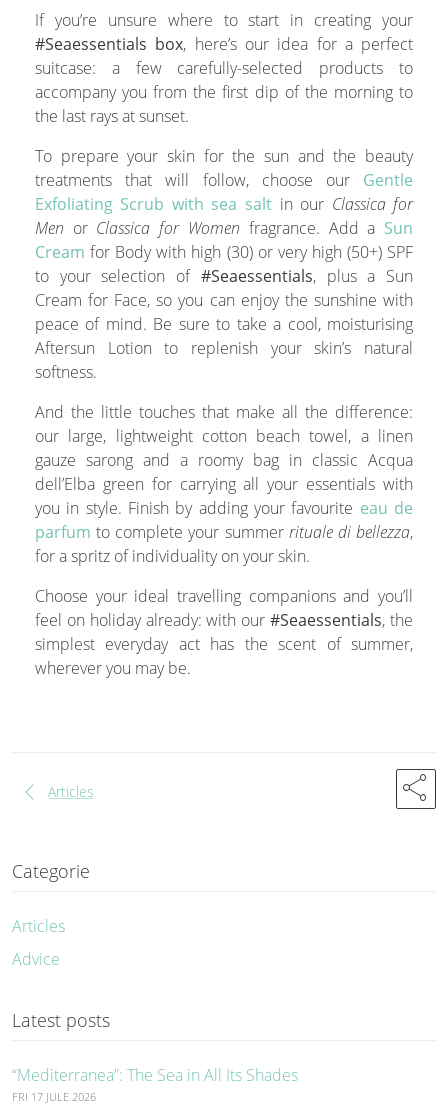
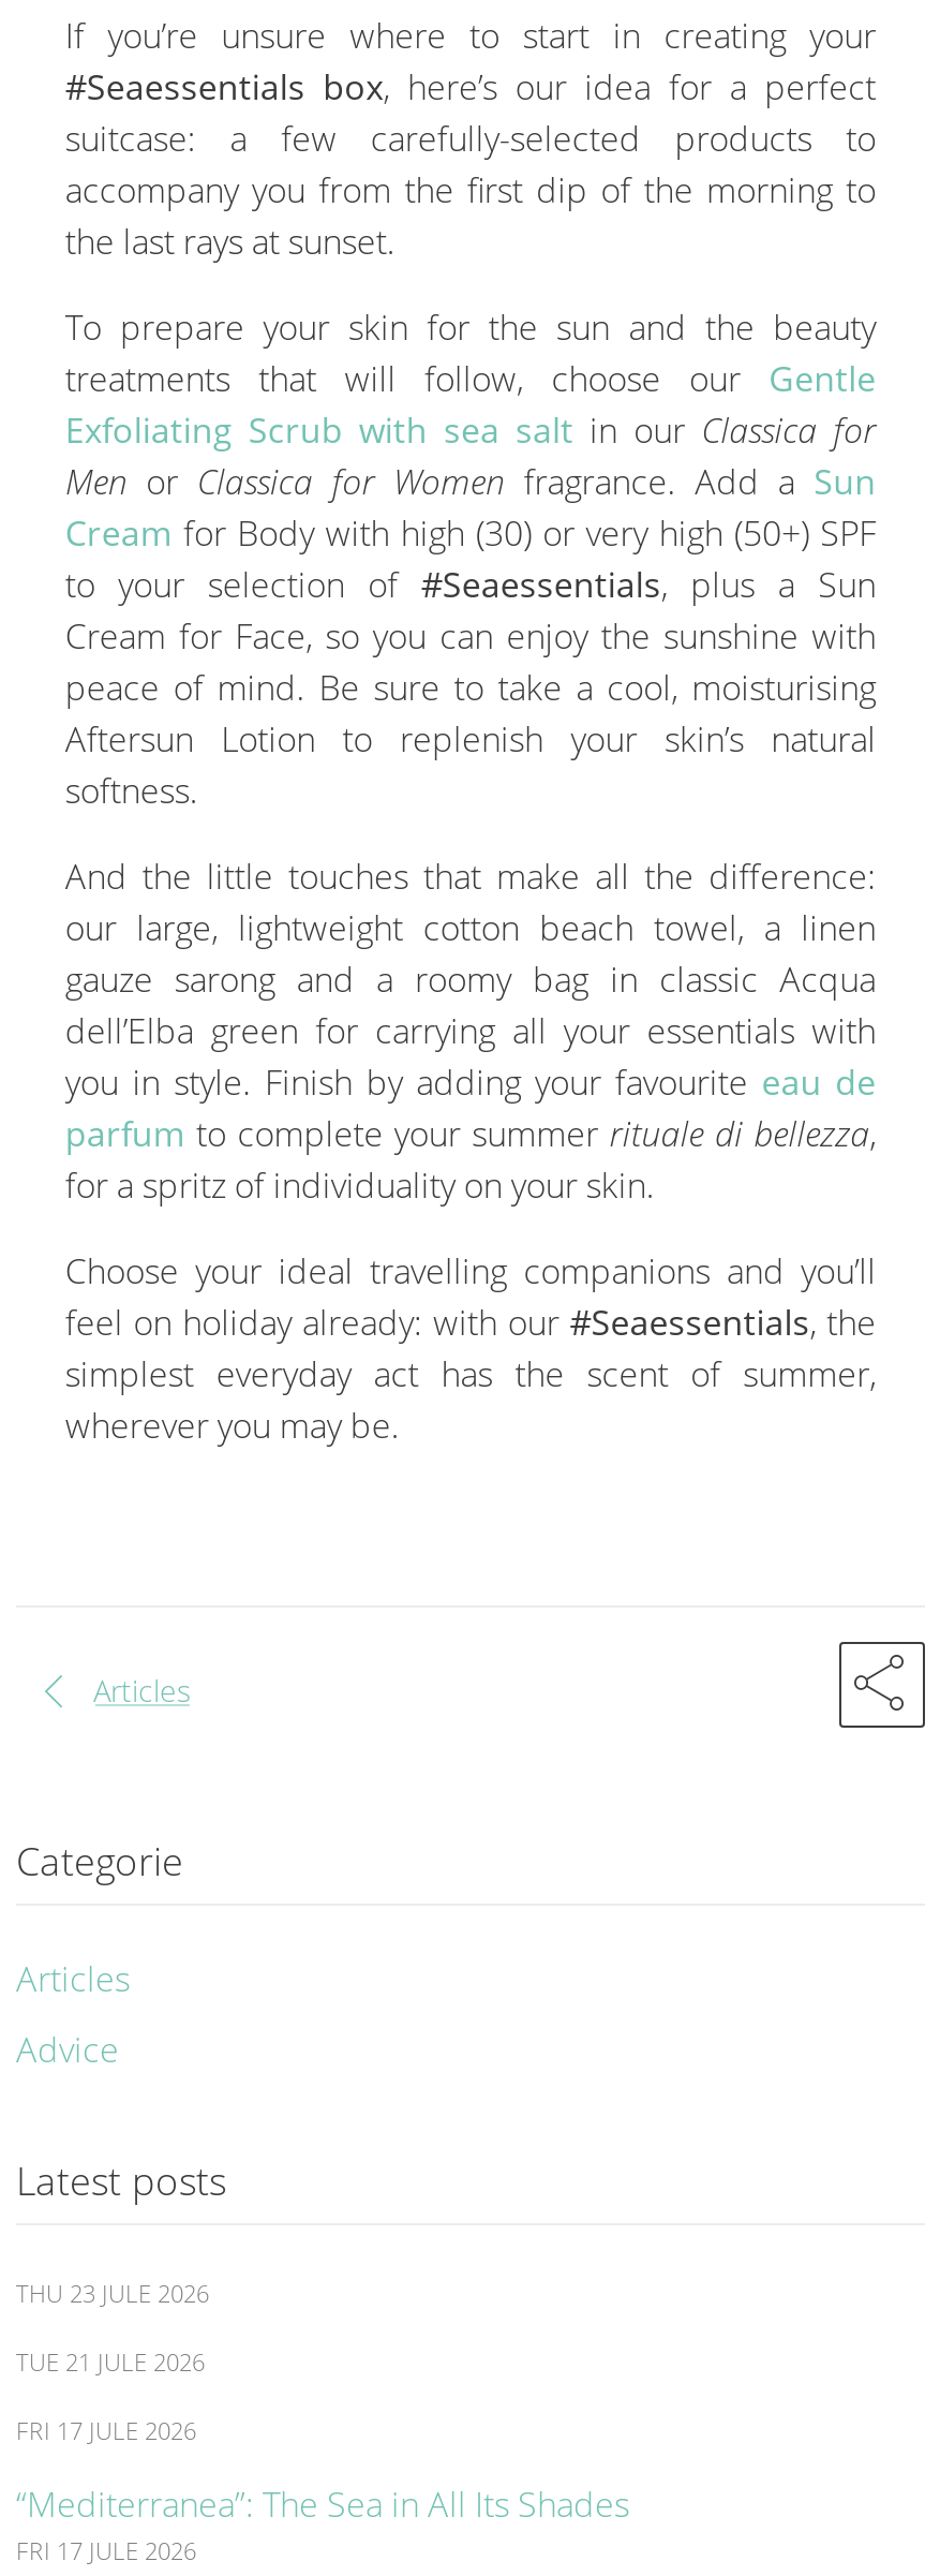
+ THU 23 JULE 2026
+ TUE 21 JULE 2026
+ FRI 17 JULE 2026
